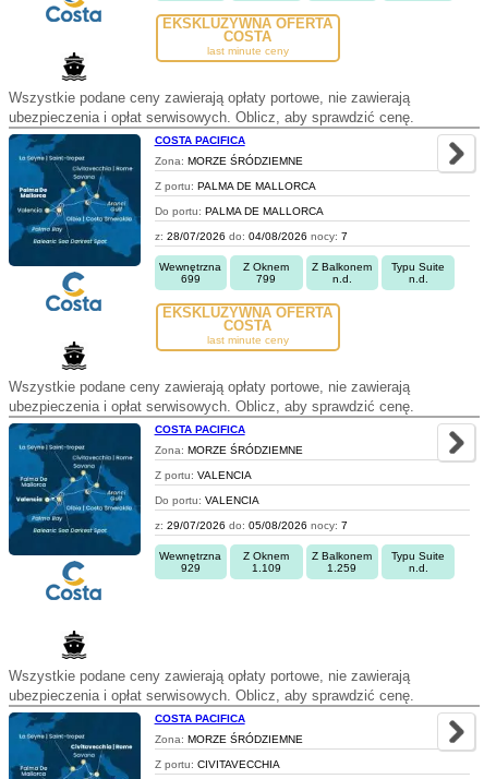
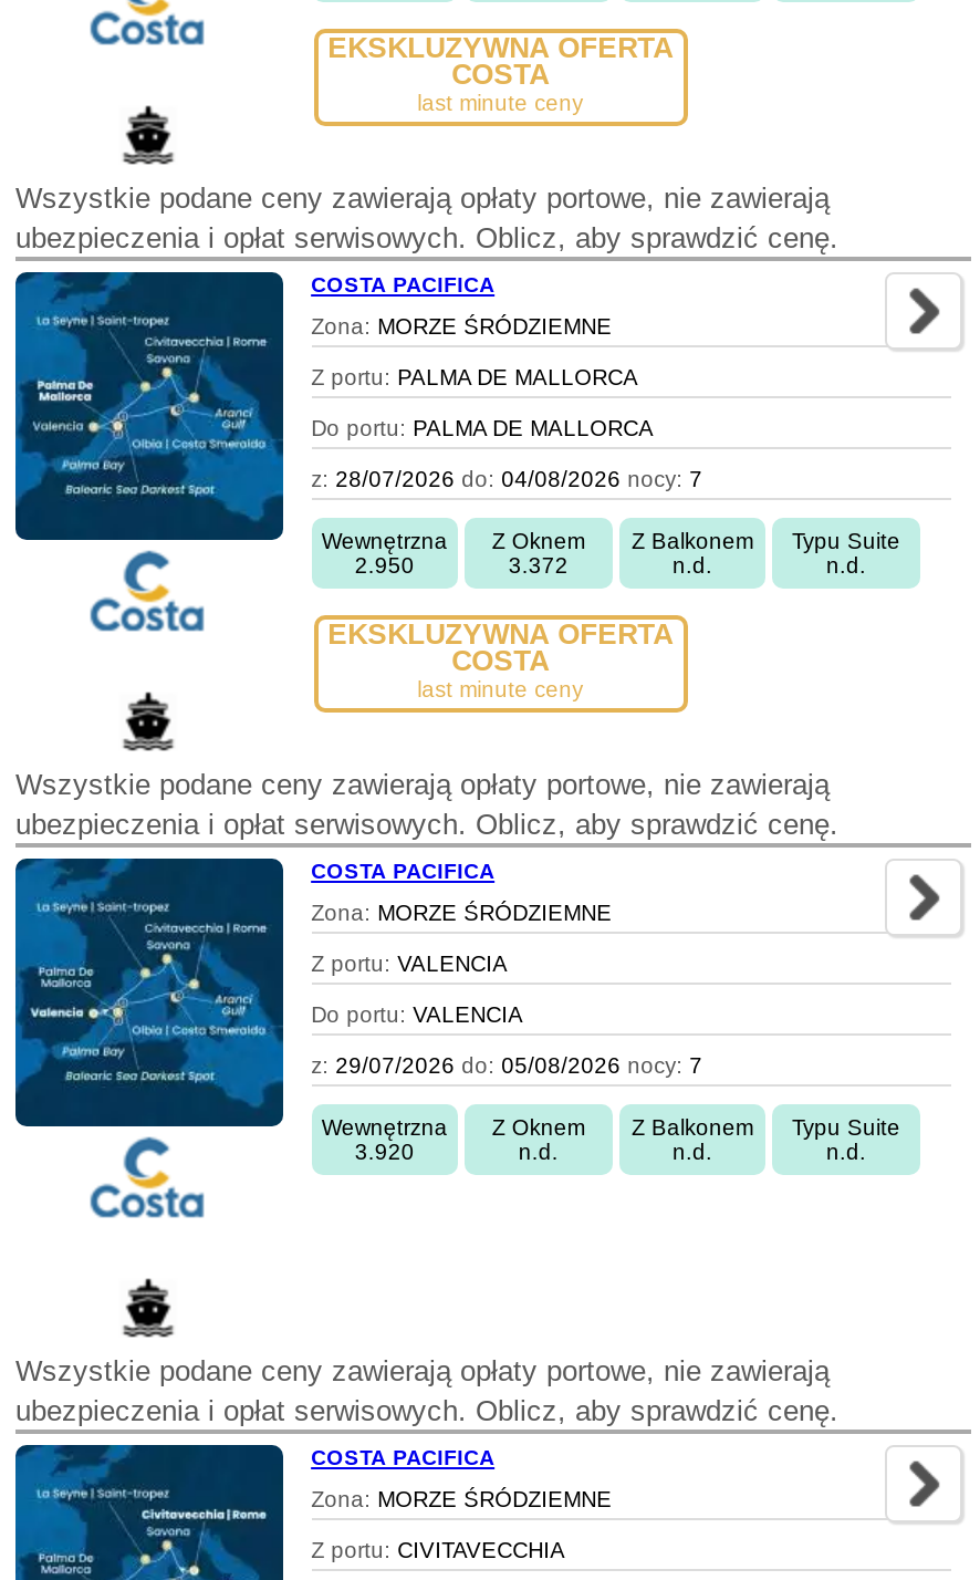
- 699
+ 2.950

- 799
+ 3.372

- 929
+ 3.920

- 1.109
+ n.d.

- 1.259
+ n.d.
